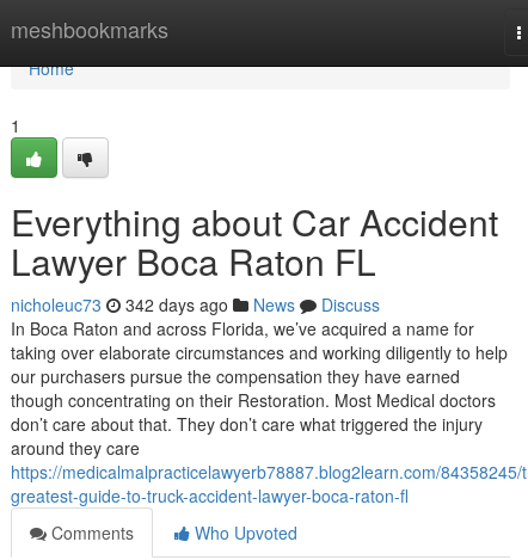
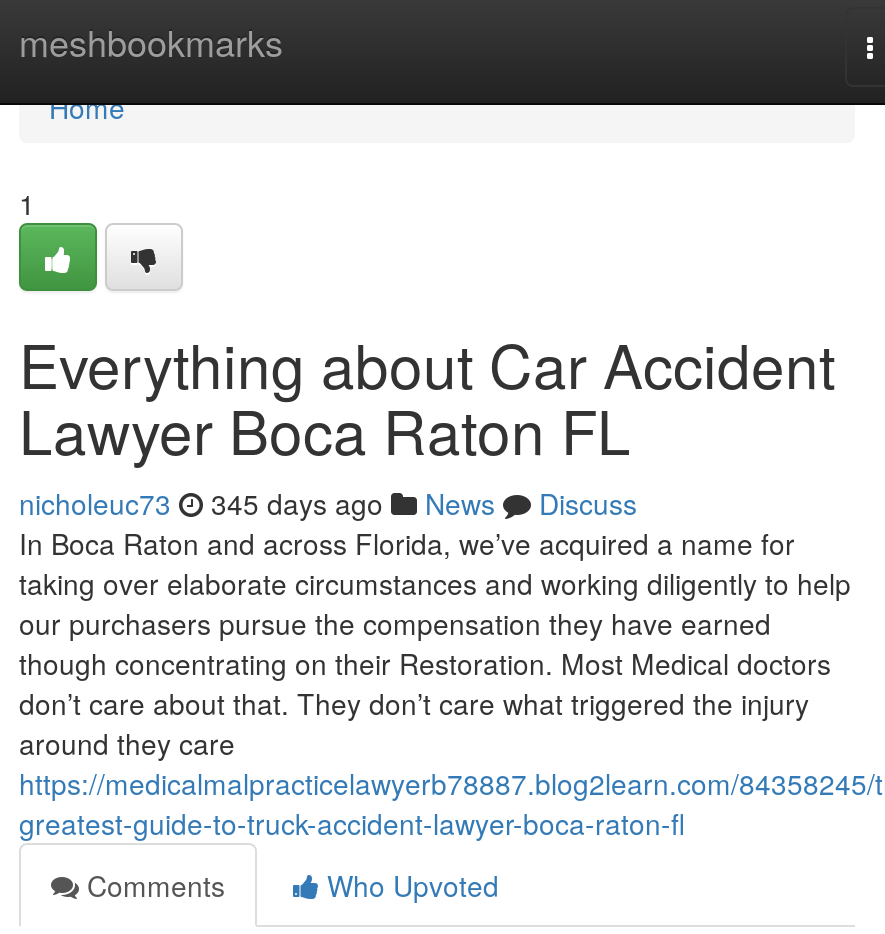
- nicholeuc73 342 days ago News Discuss
+ nicholeuc73 345 days ago News Discuss
